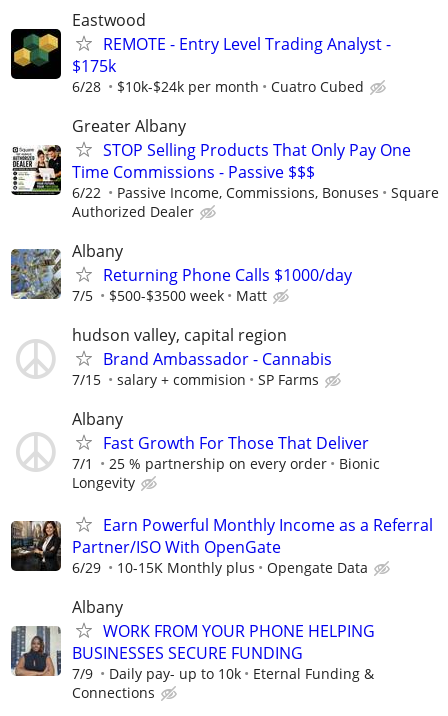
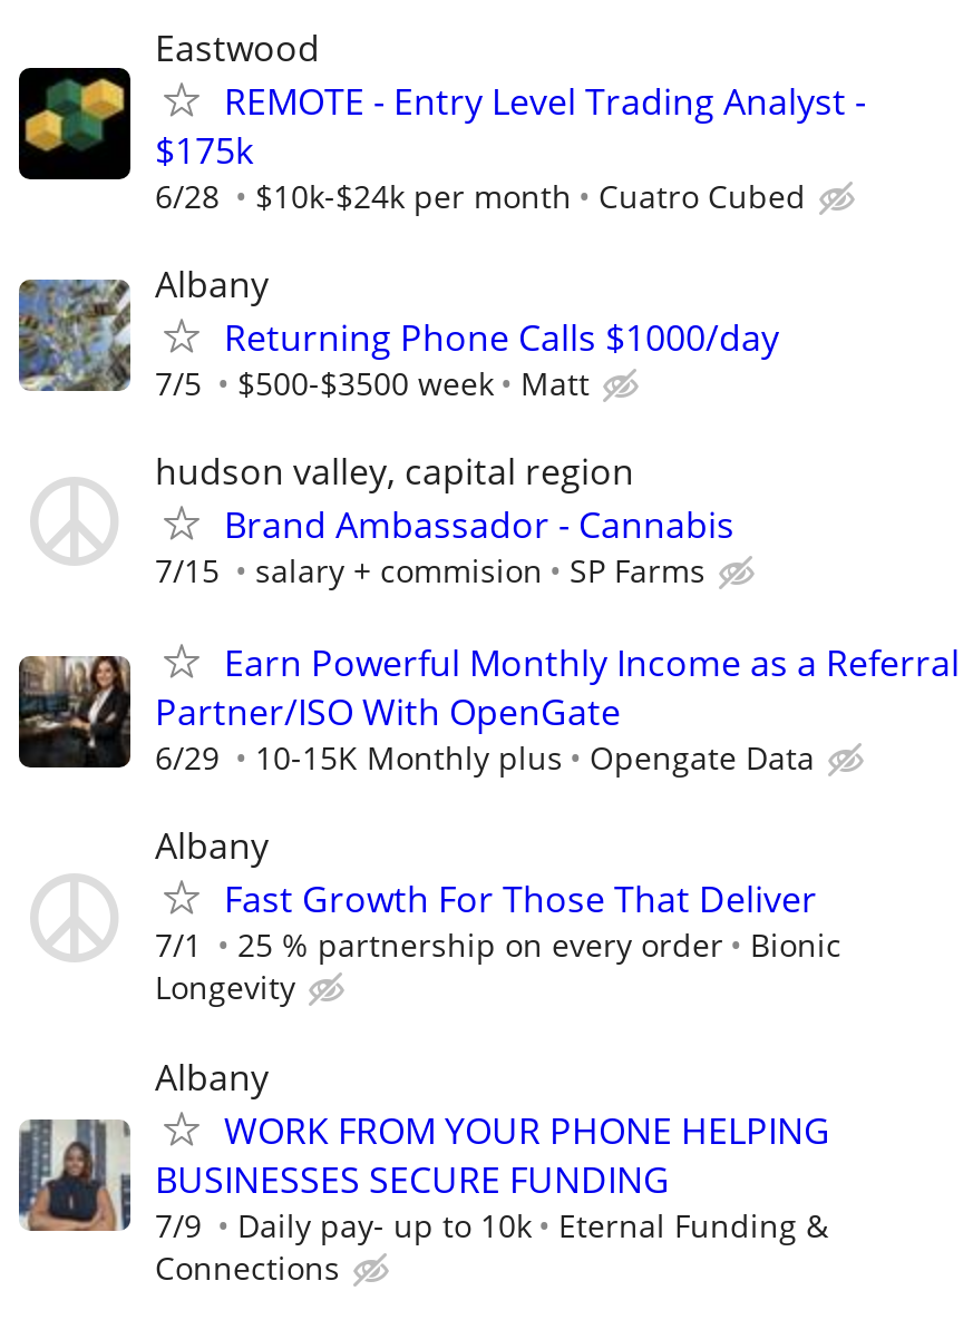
- [image]
- Greater Albany
- STOP Selling Products That Only Pay One
- Time Commissions - Passive $$$
- 6/22
- Passive Income, Commissions, Bonuses
- Square
- Authorized Dealer

moved up: [image] | Earn Powerful Monthly Income as a Referral | Partner/ISO With OpenGate | 6/29 | 10-15K Monthly plus | Opengate Data
